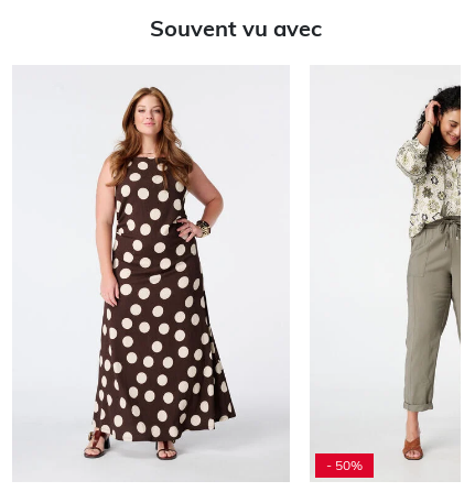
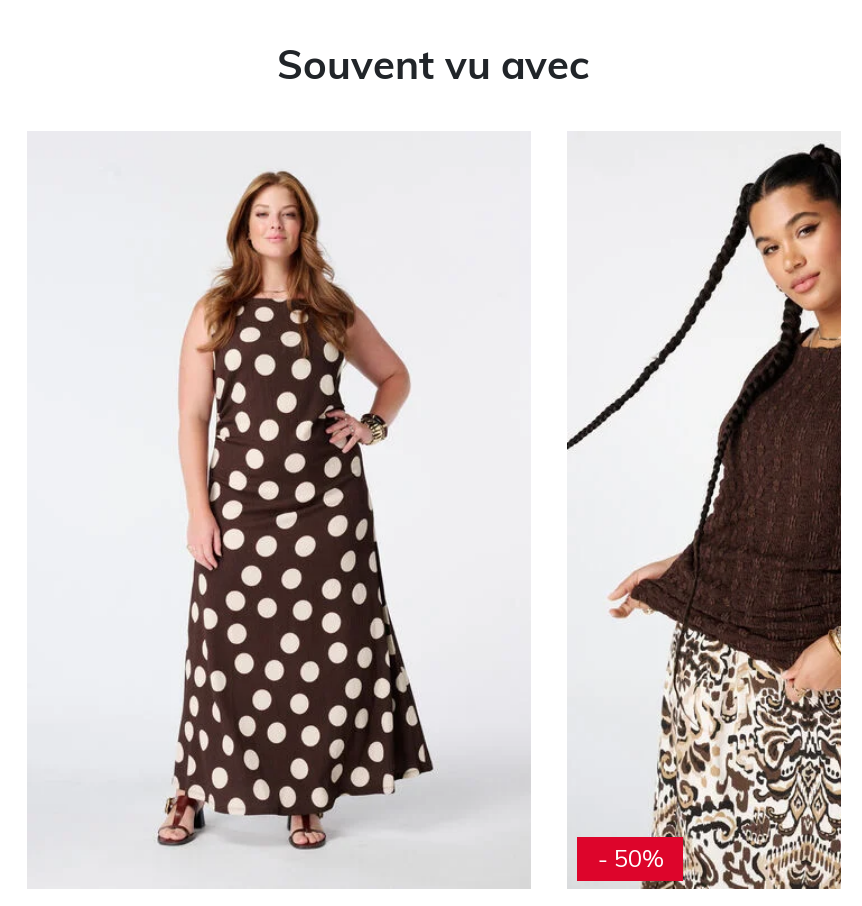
- [image]
+ [image]
